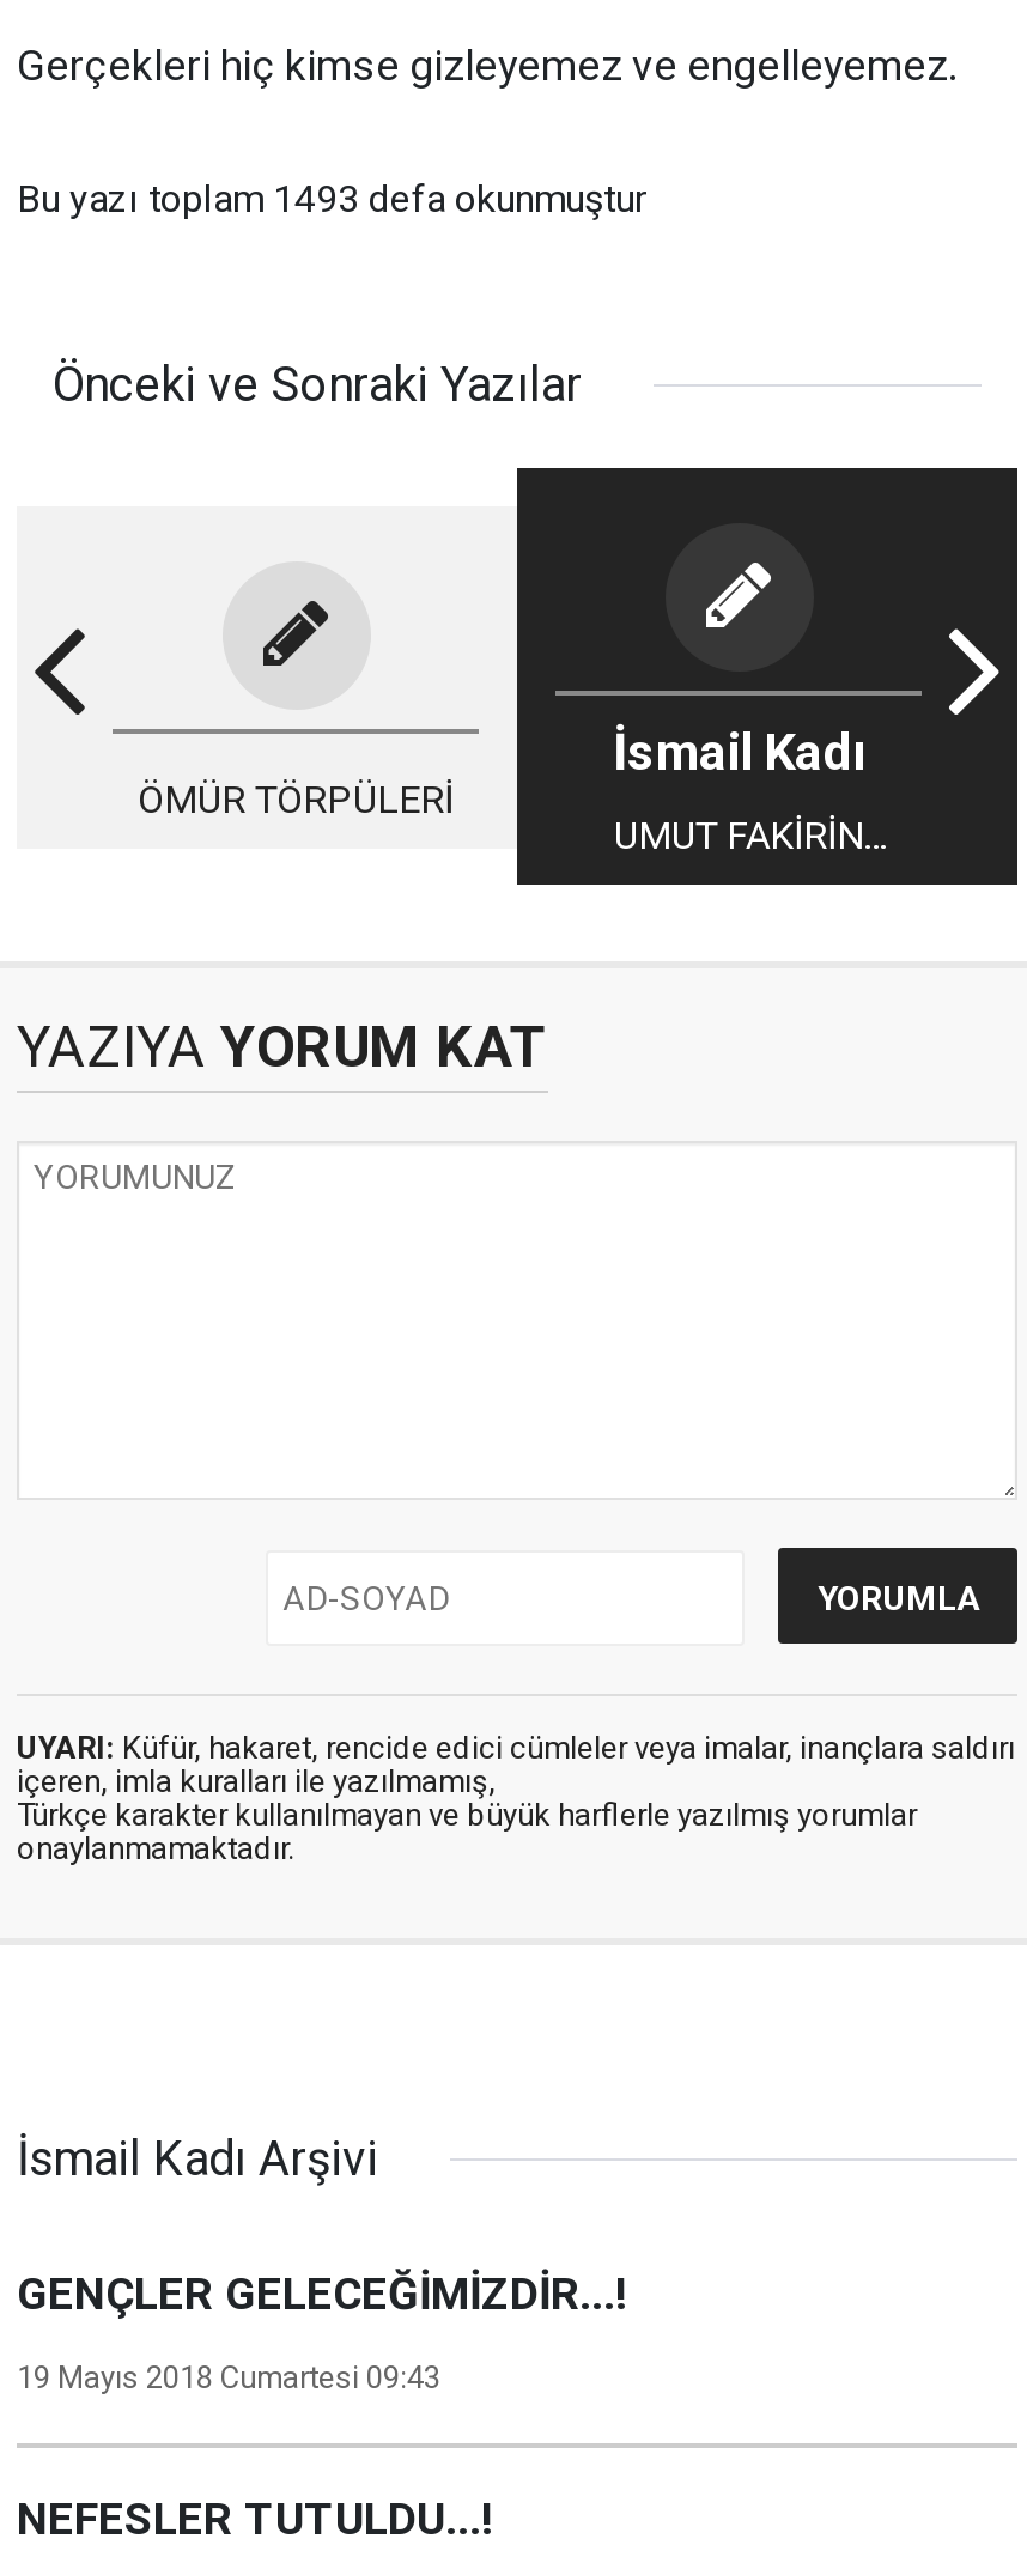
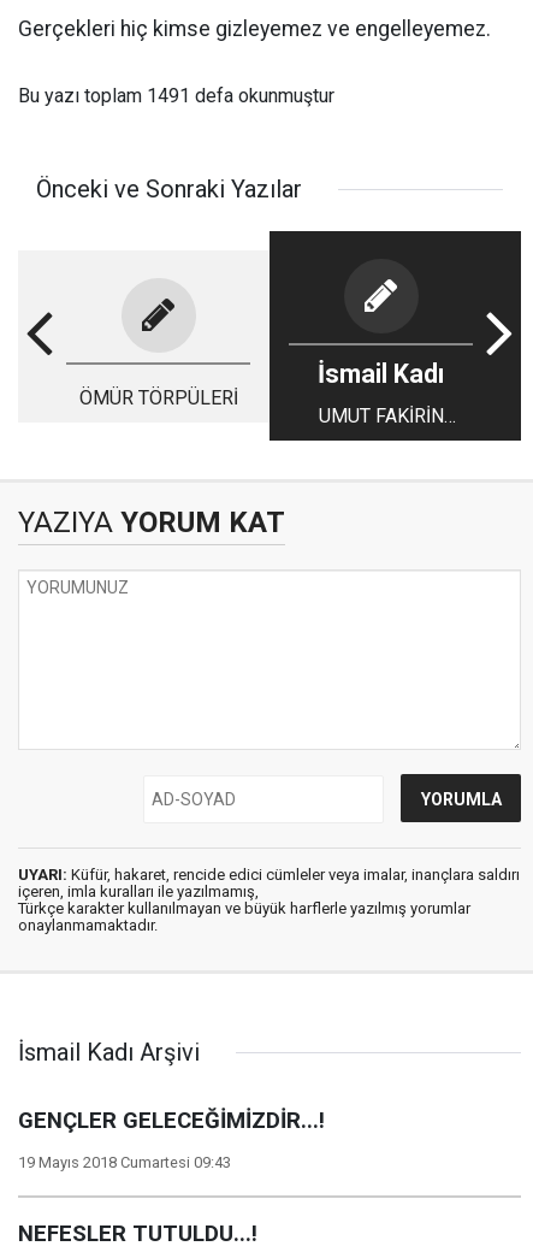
- Bu yazı toplam 1493 defa okunmuştur
+ Bu yazı toplam 1491 defa okunmuştur
